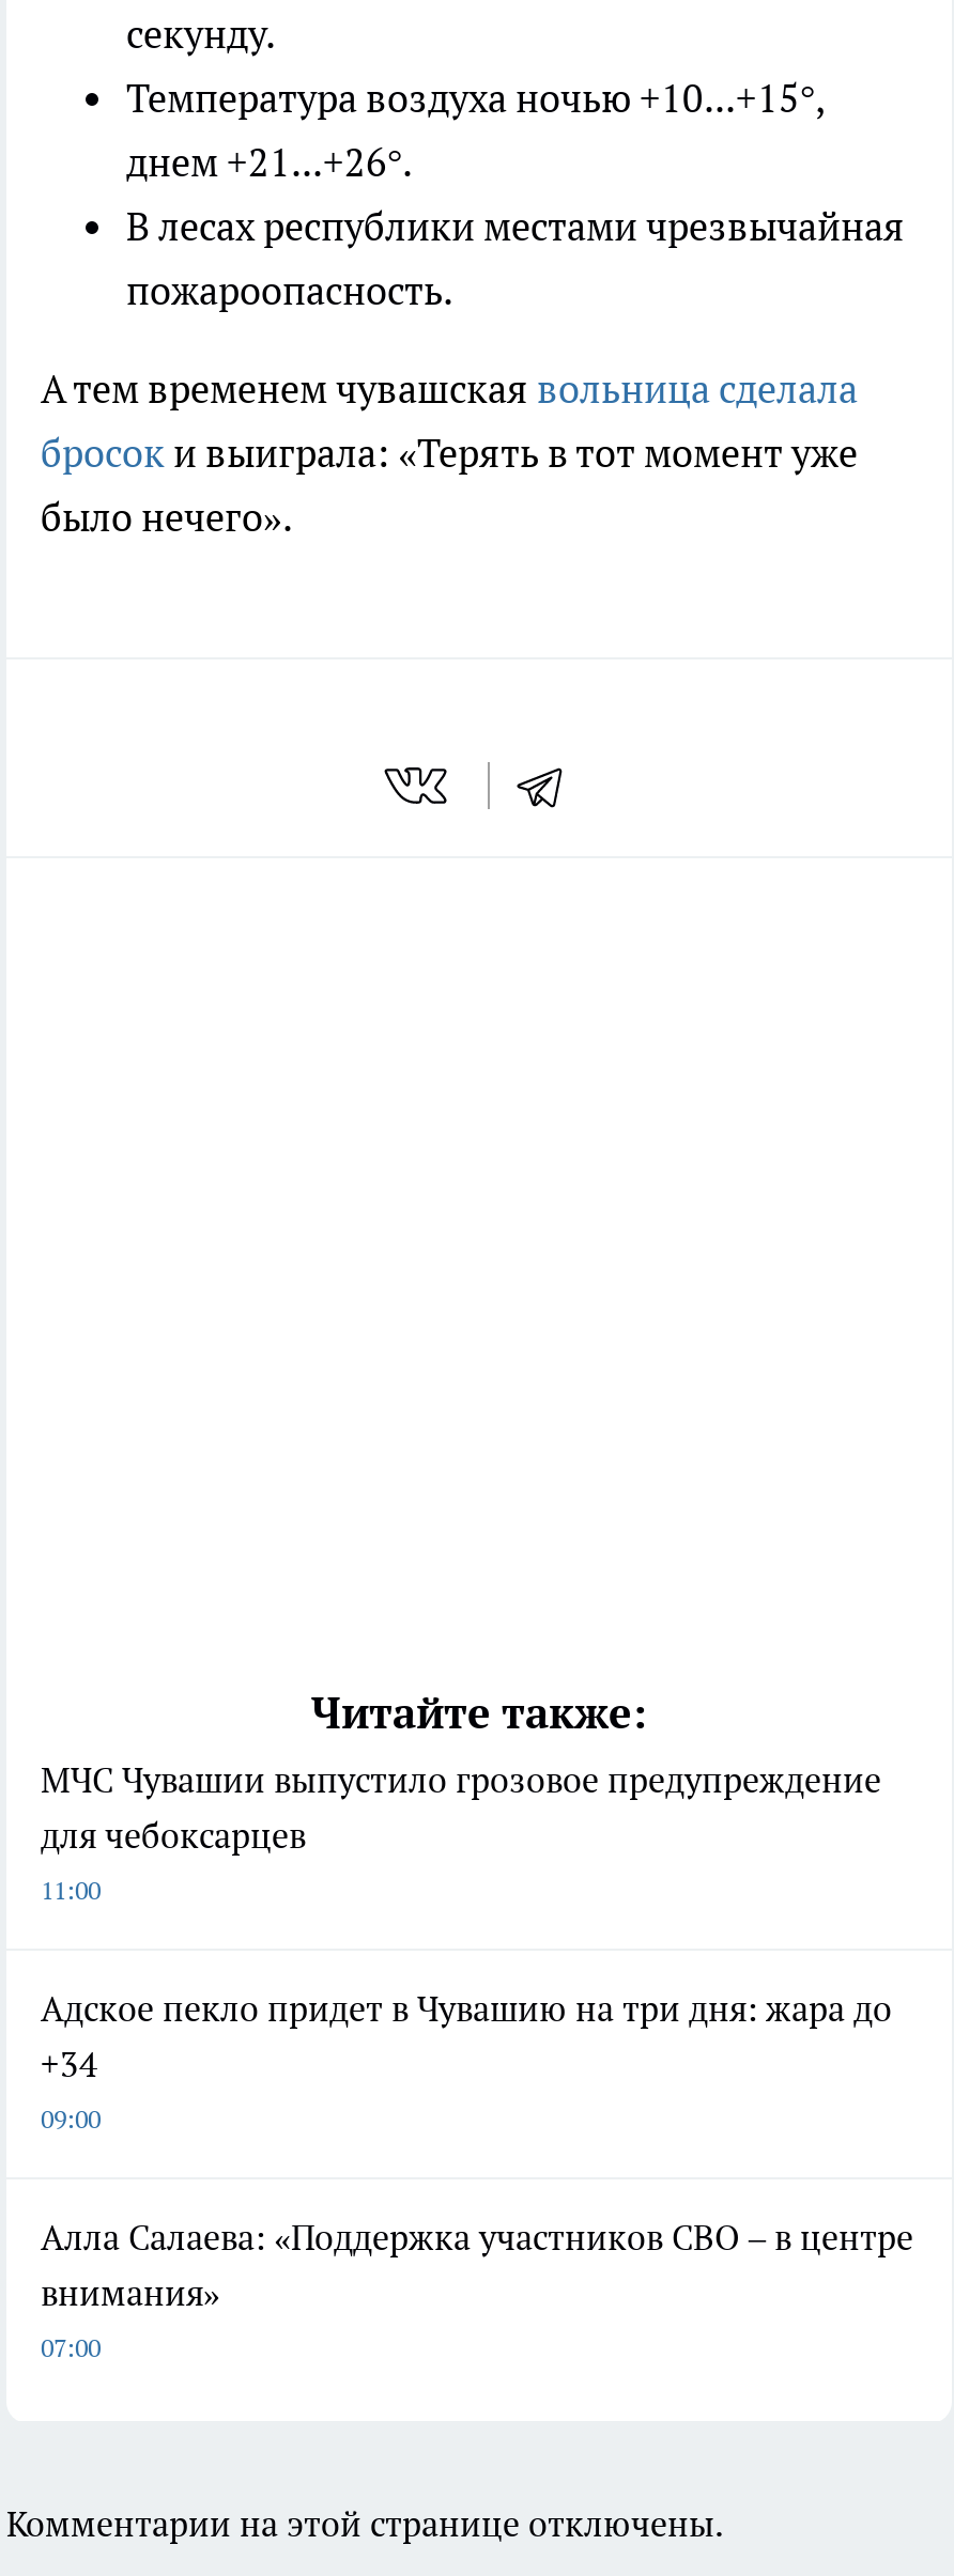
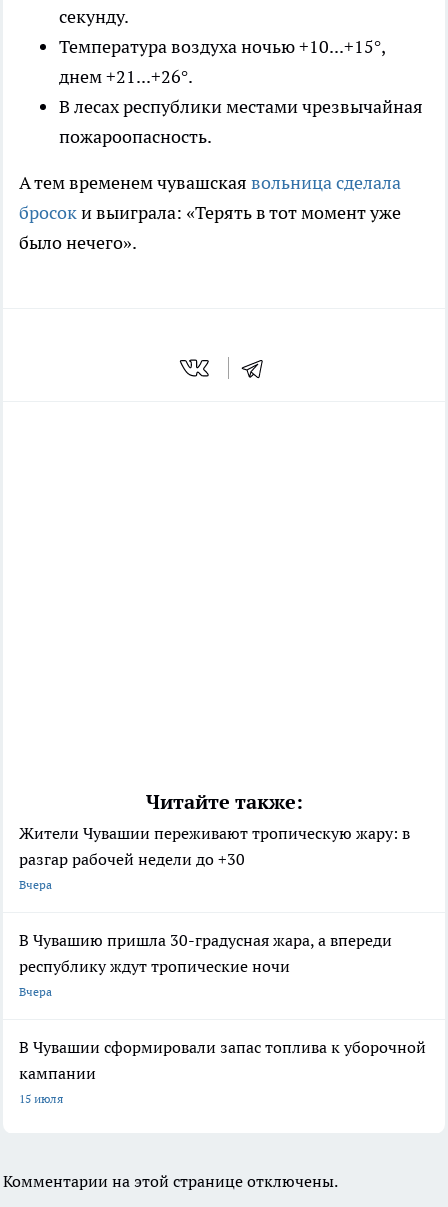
- МЧС Чувашии выпустило грозовое предупреждение
- для чебоксарцев
- 11:00
+ Жители Чувашии переживают тропическую жару: в
+ разгар рабочей недели до +30
+ Вчера

- Адское пекло придет в Чувашию на три дня: жара до
- +34
- 09:00
+ В Чувашию пришла 30-градусная жара, а впереди
+ республику ждут тропические ночи
+ Вчера

- Алла Салаева: «Поддержка участников СВО – в центре
- внимания»
- 07:00
+ В Чувашии сформировали запас топлива к уборочной
+ кампании
+ 15 июля
